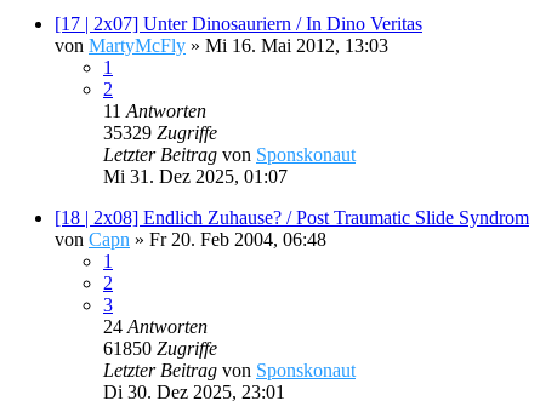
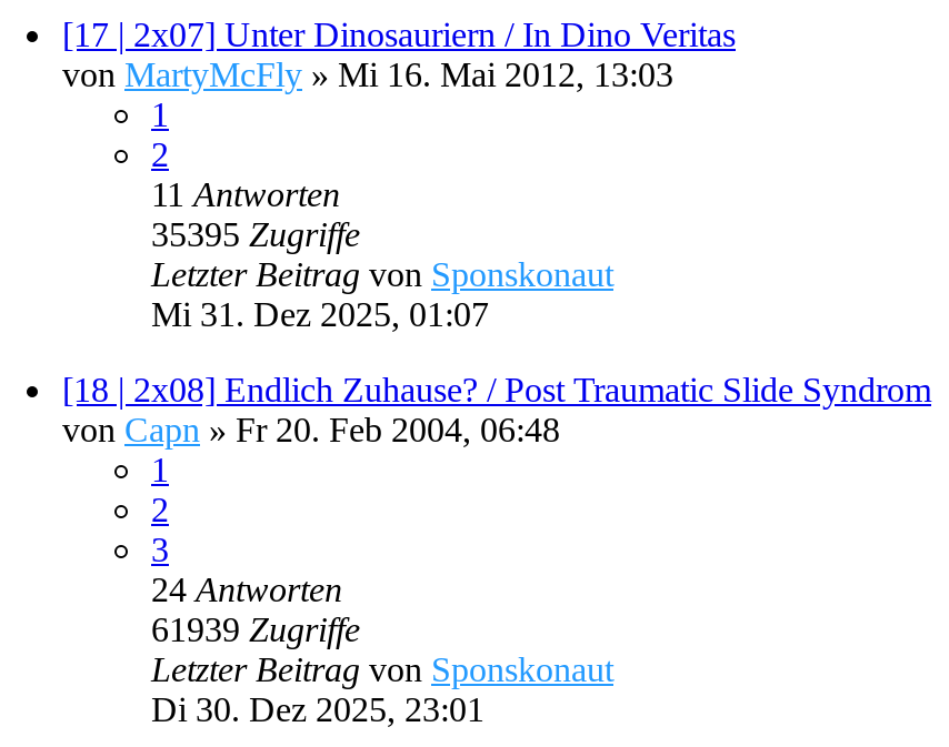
- 35329 Zugriffe
+ 35395 Zugriffe

- 61850 Zugriffe
+ 61939 Zugriffe
